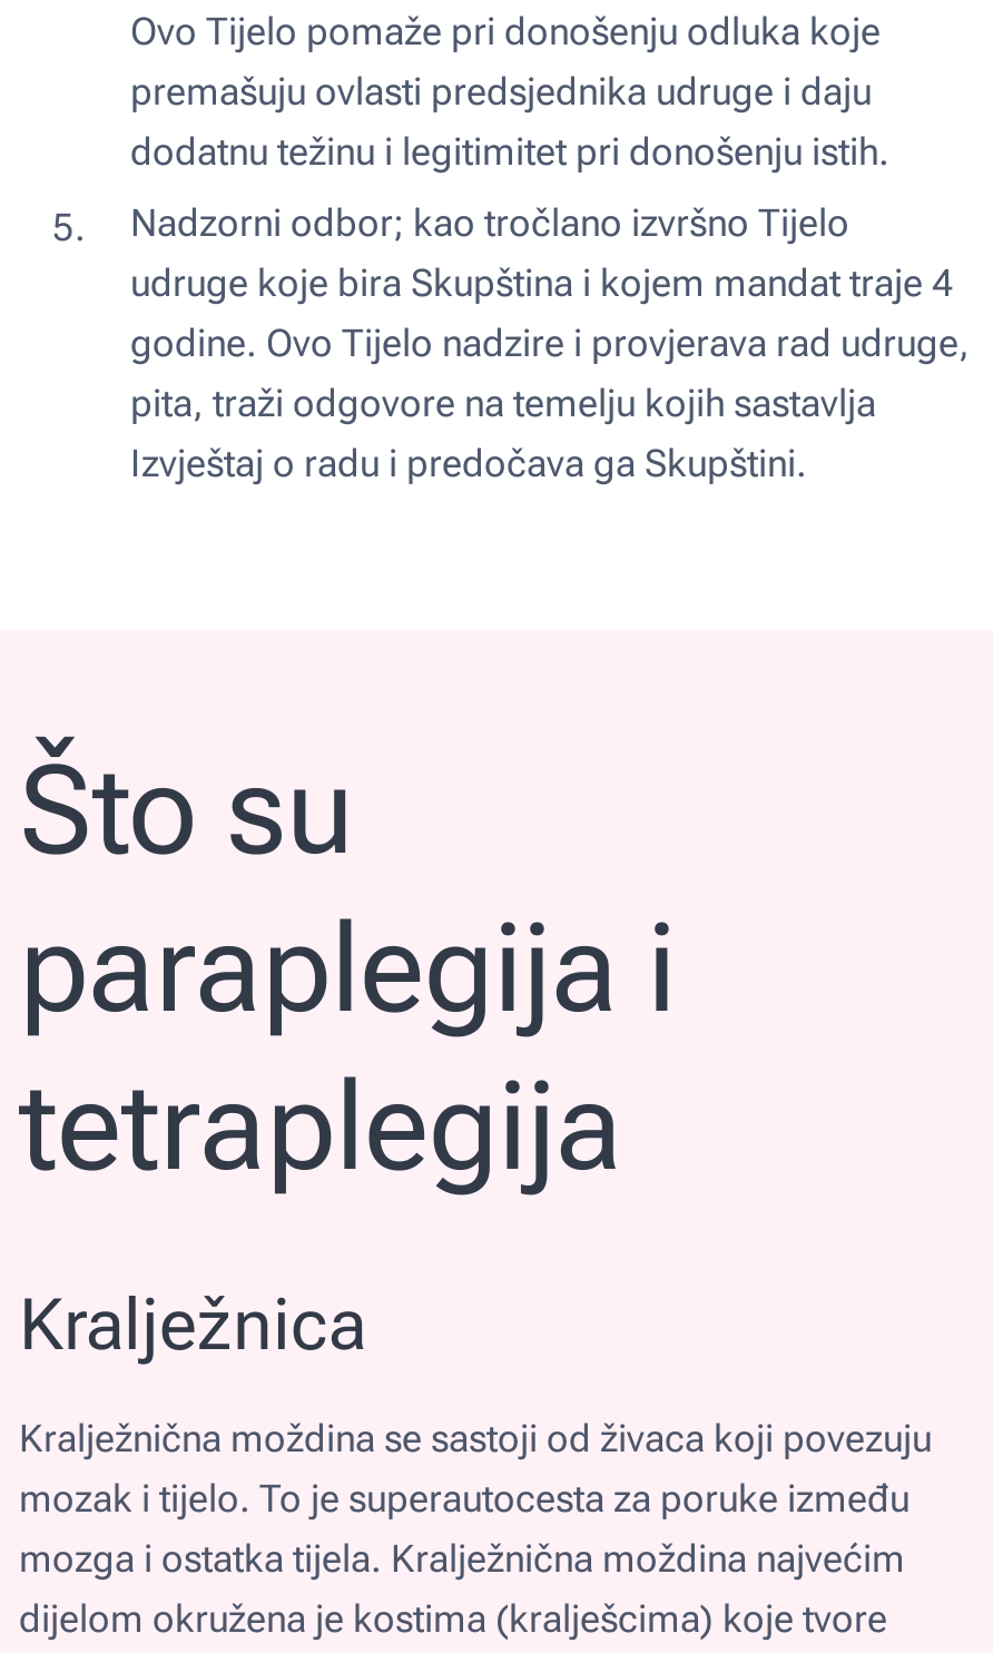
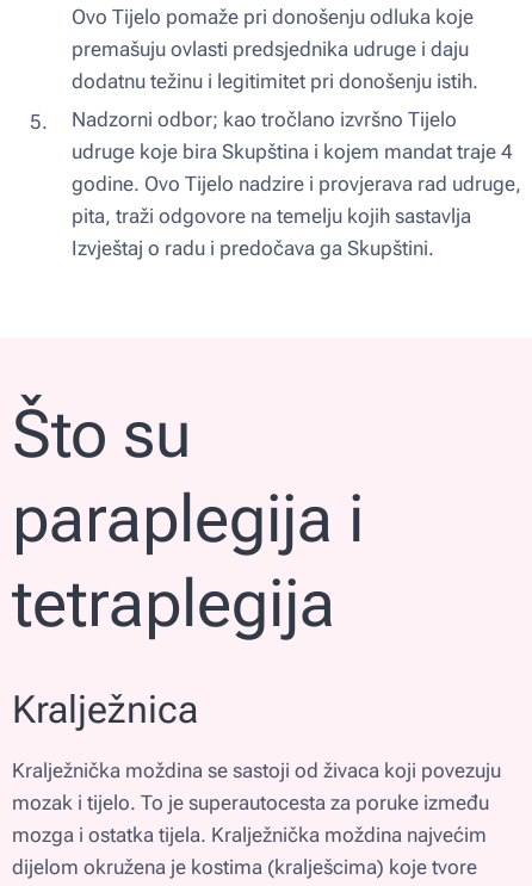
- Kralježnična moždina se sastoji od živaca koji povezuju
+ Kralježnička moždina se sastoji od živaca koji povezuju

- mozga i ostatka tijela. Kralježnična moždina najvećim
+ mozga i ostatka tijela. Kralježnička moždina najvećim
